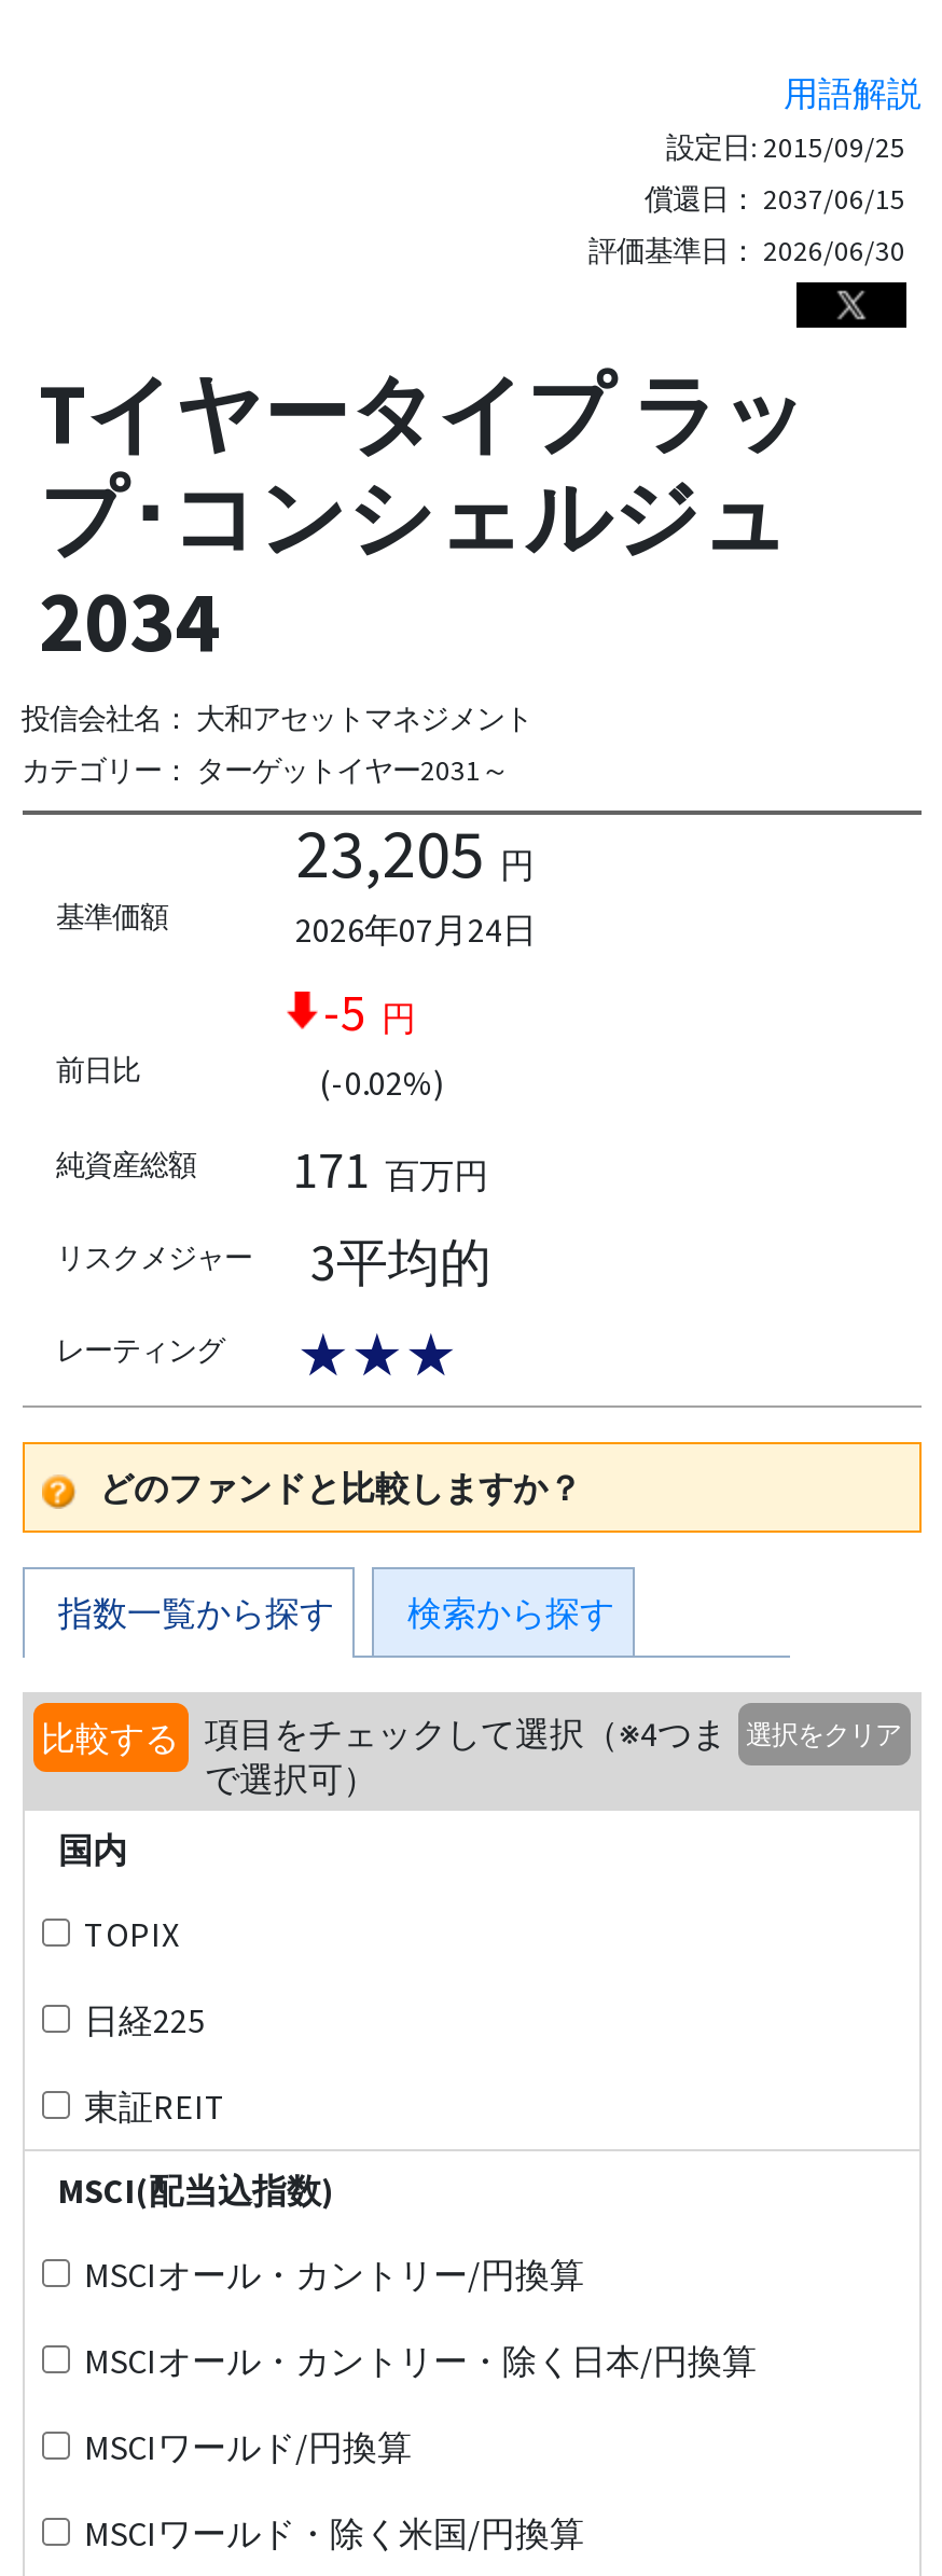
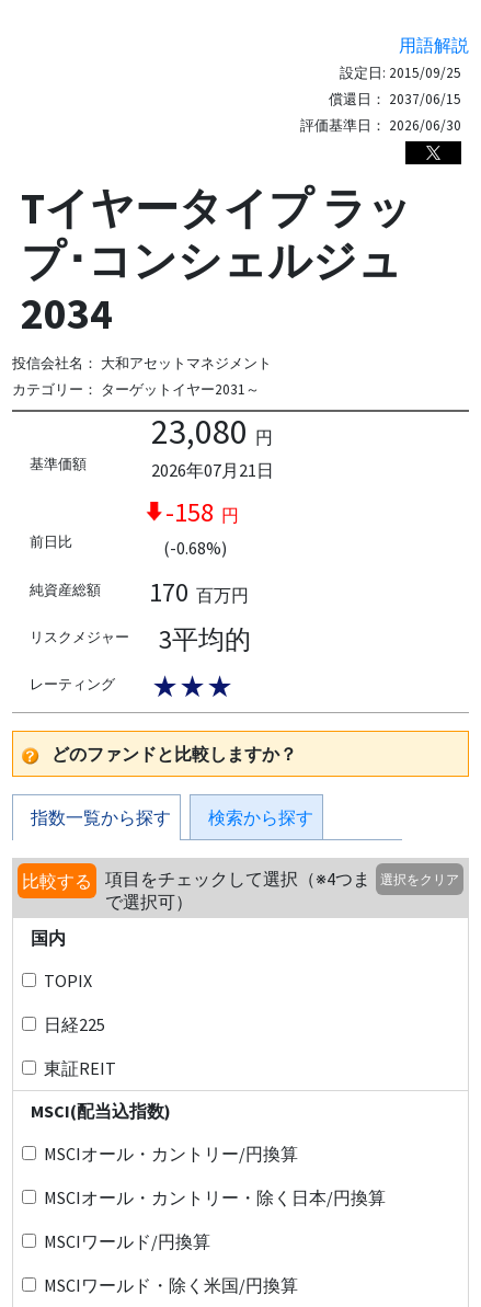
- 23,205 円
+ 23,080 円

- 2026年07月24日
+ 2026年07月21日

- -5 円
+ -158 円

- (-0.02%)
+ (-0.68%)

- 171 百万円
+ 170 百万円
